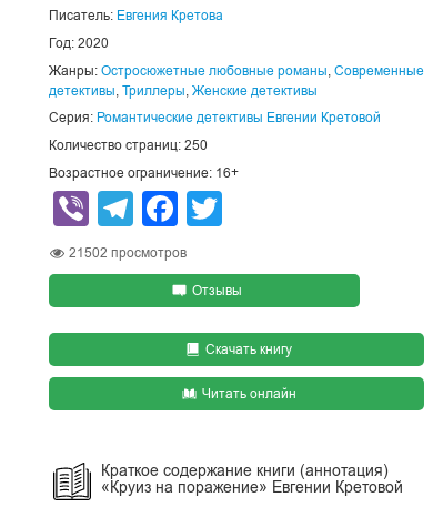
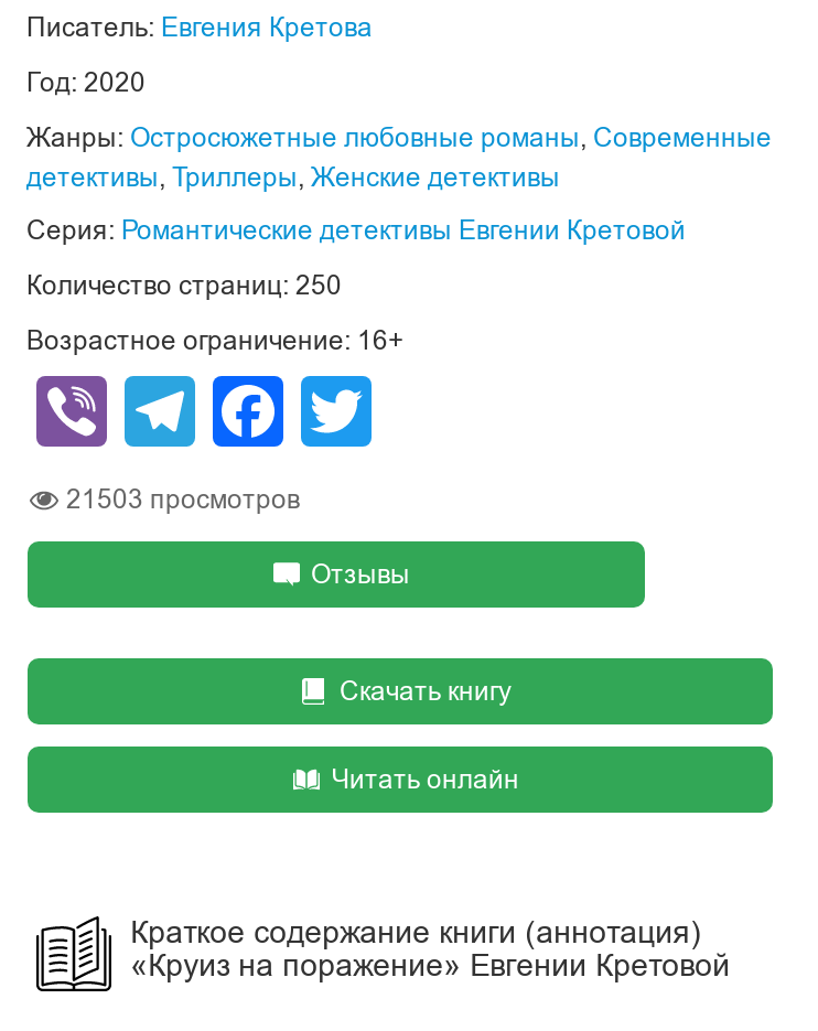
- 21502 просмотров
+ 21503 просмотров
